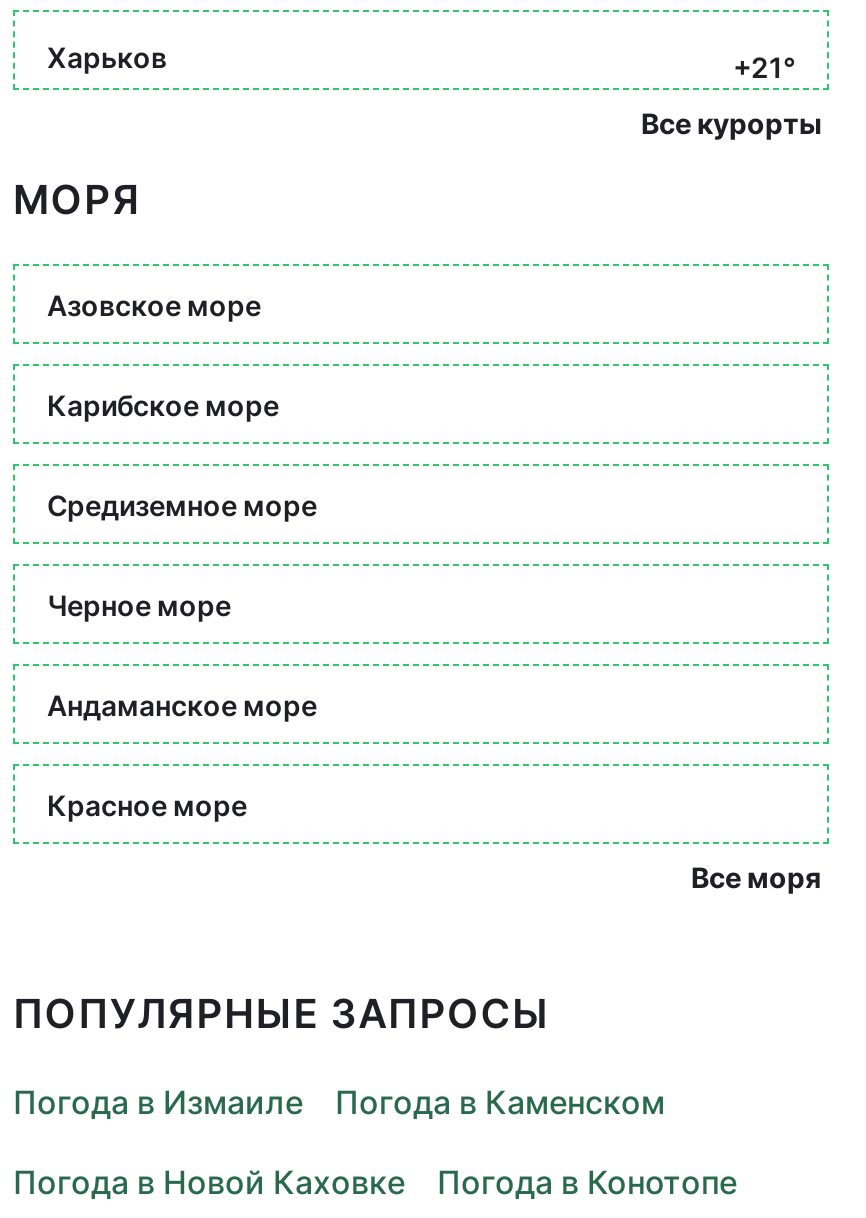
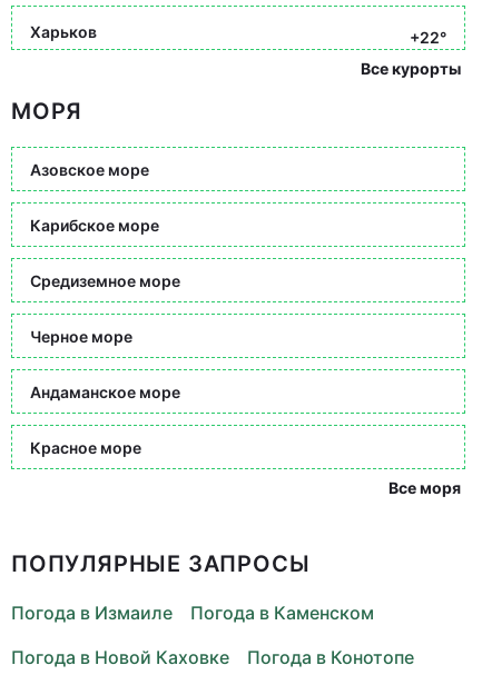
- +21°
+ +22°
